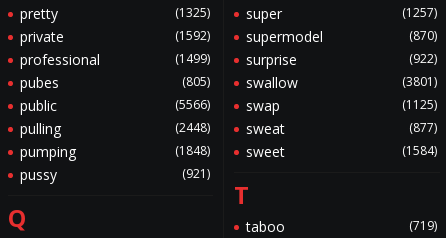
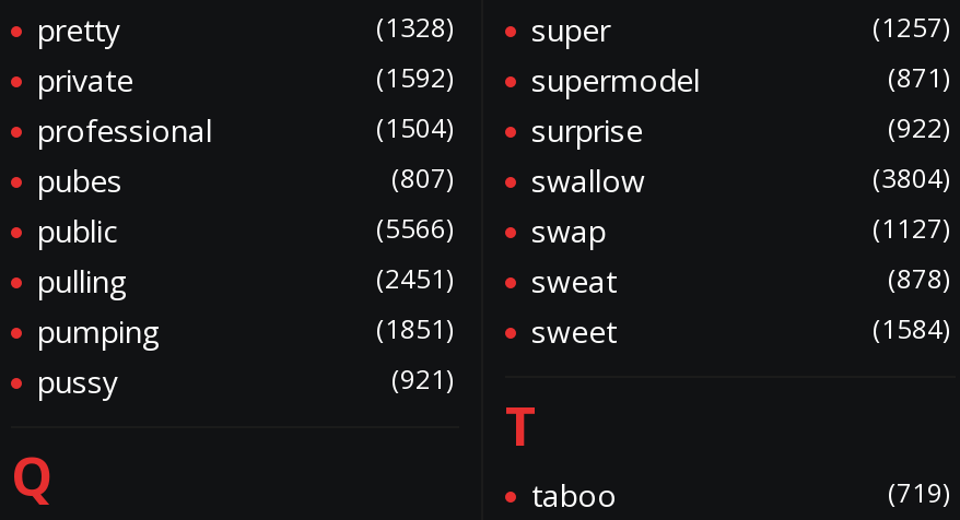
- (1325)
+ (1328)

- (870)
+ (871)

- (1499)
+ (1504)

- (805)
+ (807)

- (3801)
+ (3804)

- (1125)
+ (1127)

- (2448)
+ (2451)

- (877)
+ (878)

- (1848)
+ (1851)
